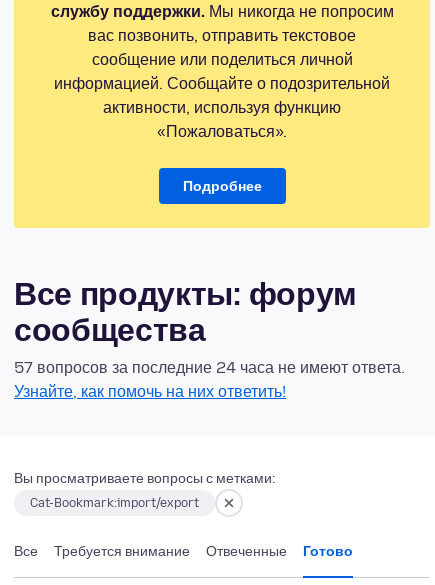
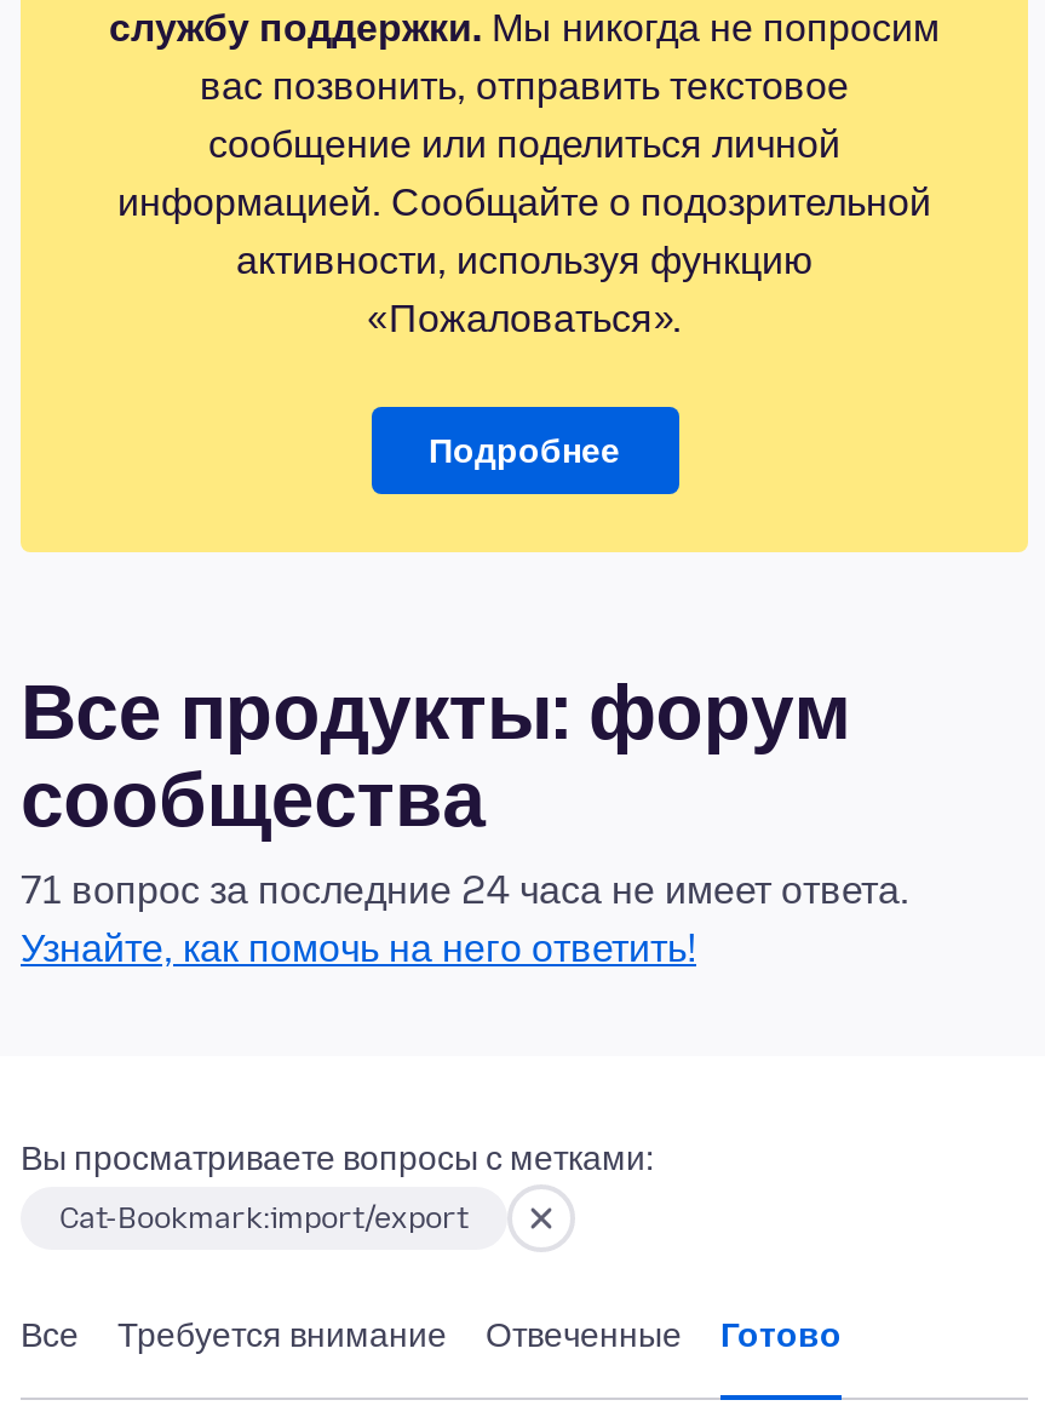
- 57 вопросов за последние 24 часа не имеют ответа.
+ 71 вопрос за последние 24 часа не имеет ответа.

- Узнайте, как помочь на них ответить!
+ Узнайте, как помочь на него ответить!
